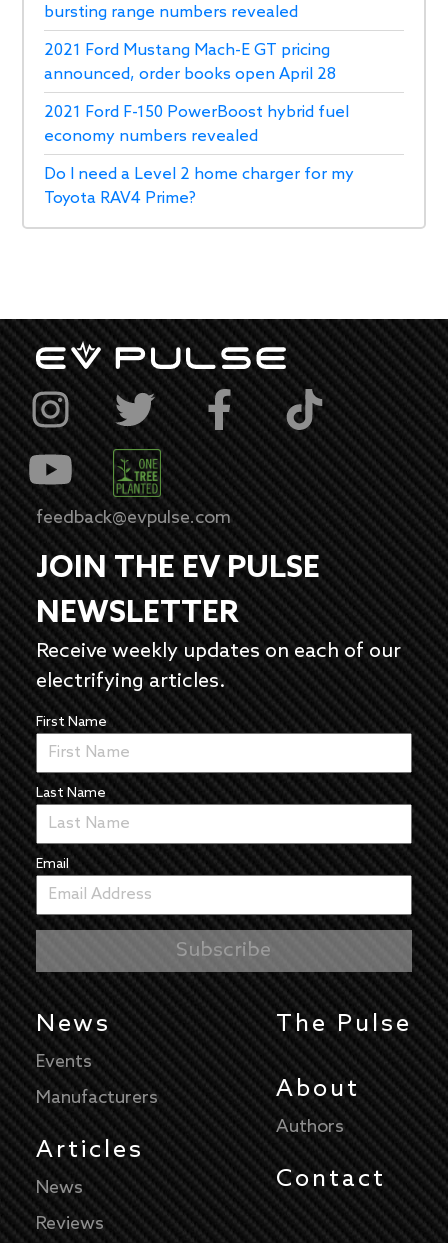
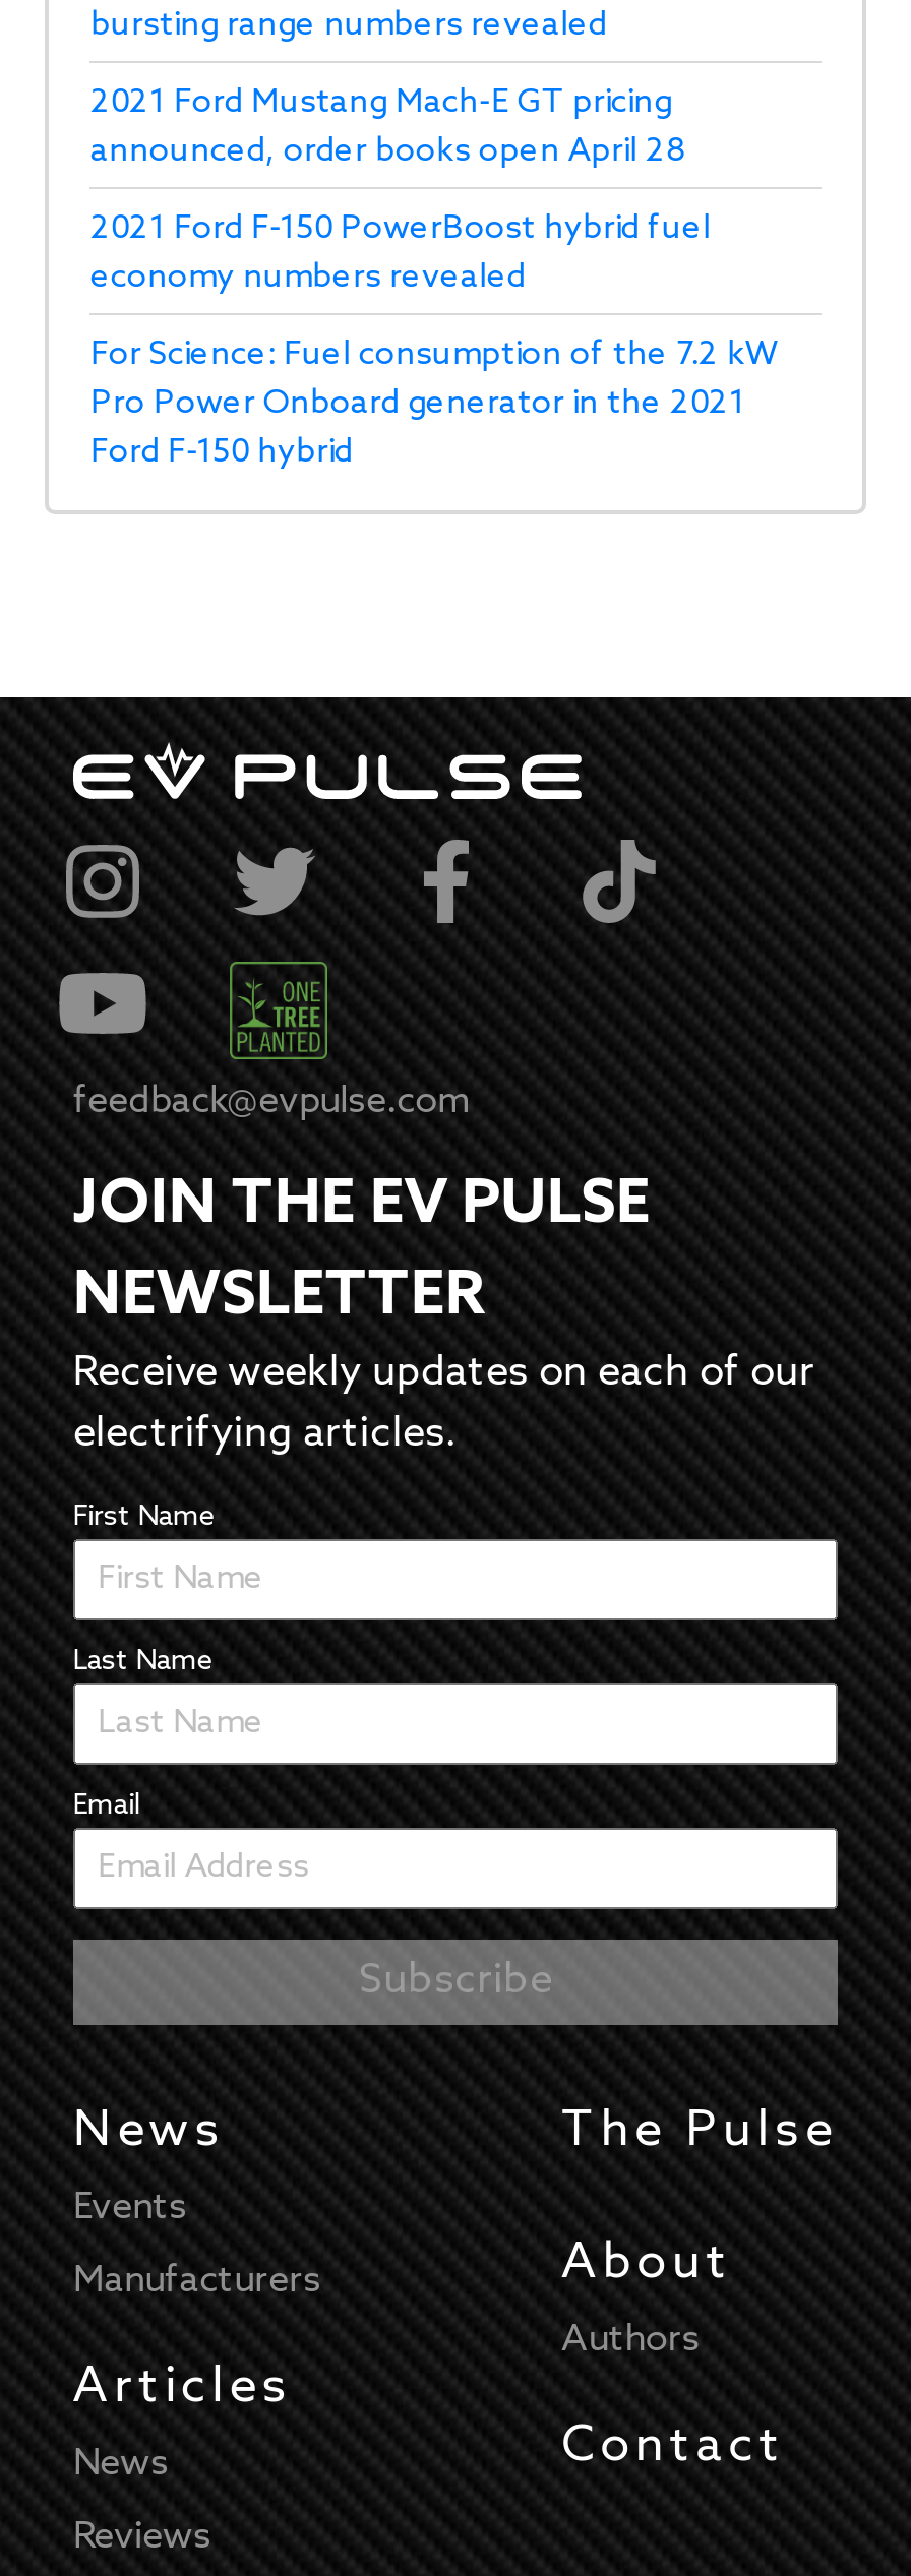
- Do I need a Level 2 home charger for my
- Toyota RAV4 Prime?
+ For Science: Fuel consumption of the 7.2 kW
+ Pro Power Onboard generator in the 2021
+ Ford F-150 hybrid
